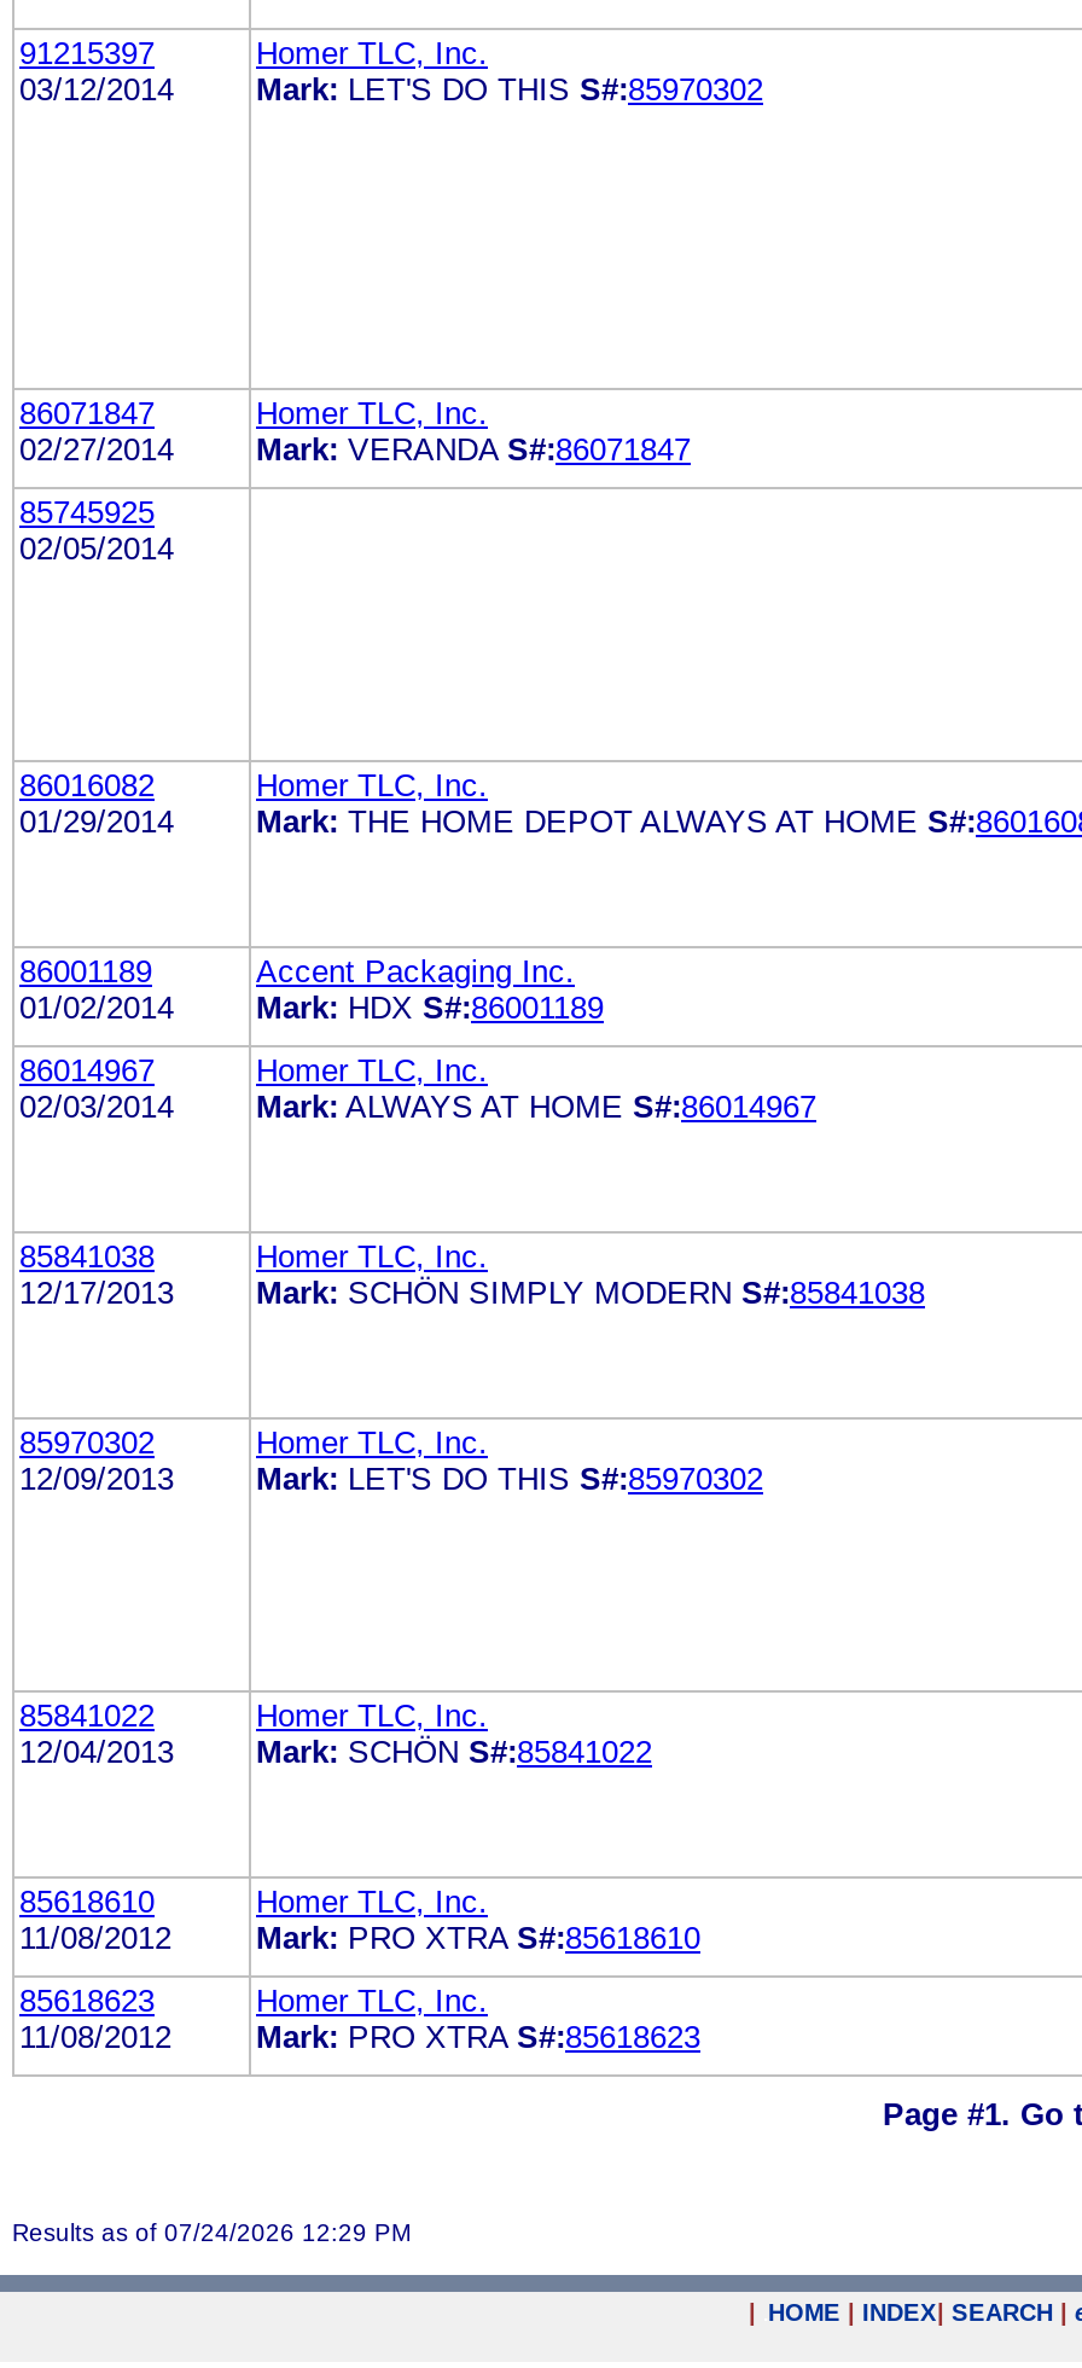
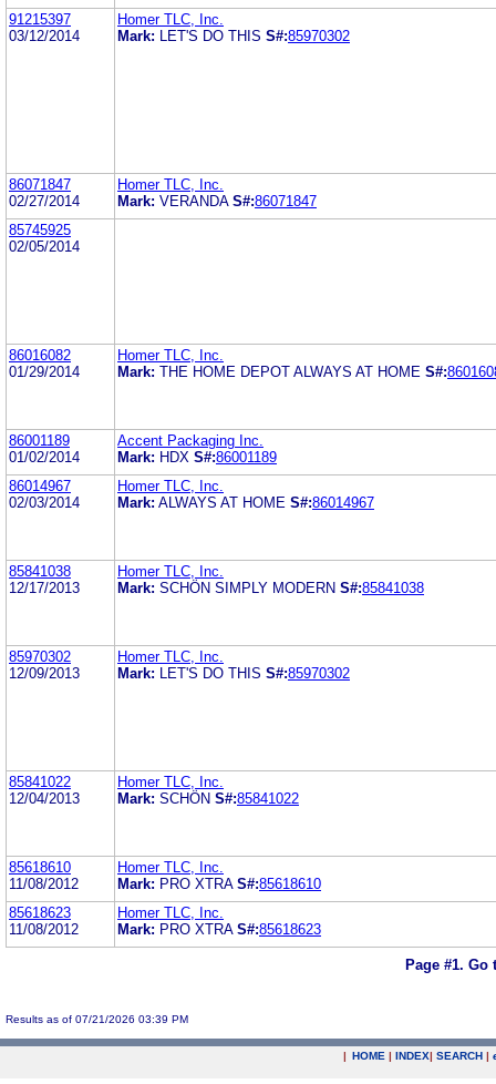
- Results as of 07/24/2026 12:29 PM
+ Results as of 07/21/2026 03:39 PM
